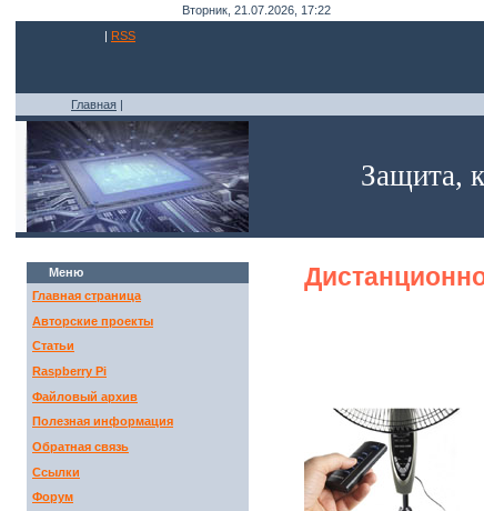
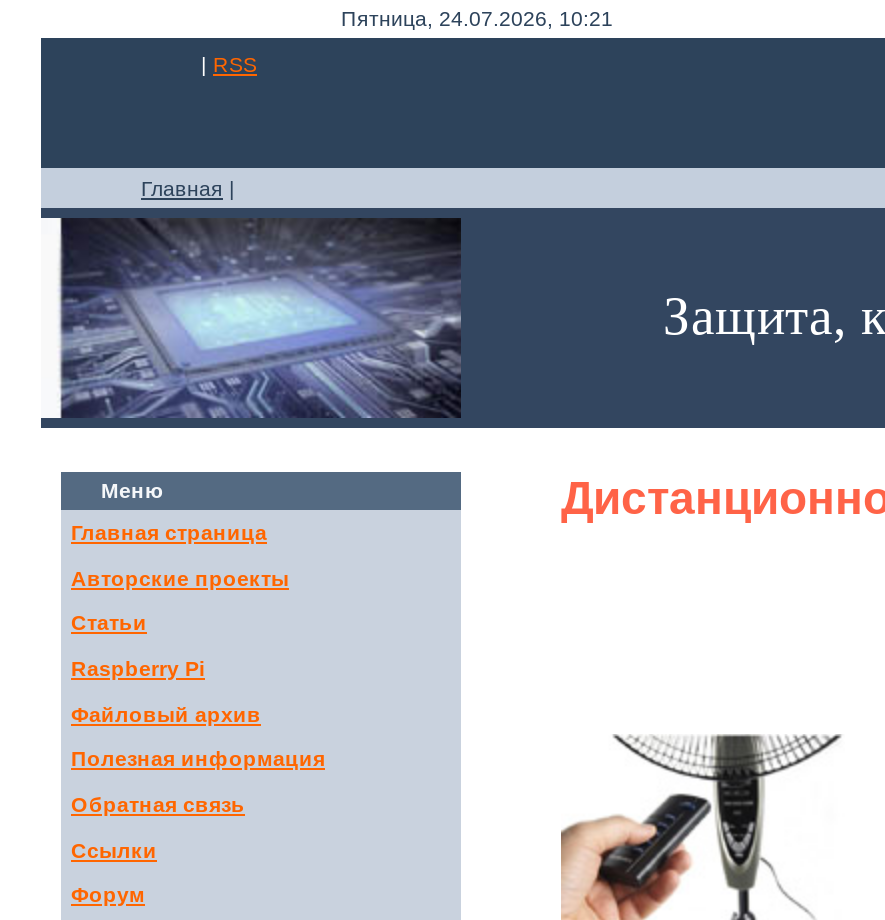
- Вторник, 21.07.2026, 17:22
+ Пятница, 24.07.2026, 10:21
